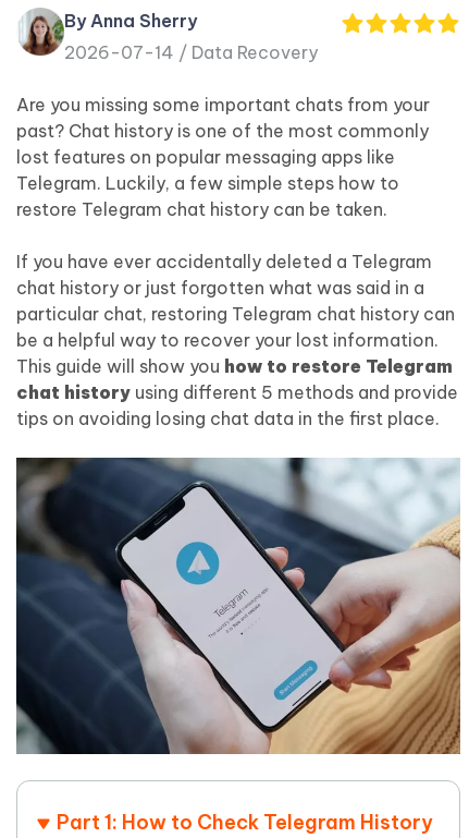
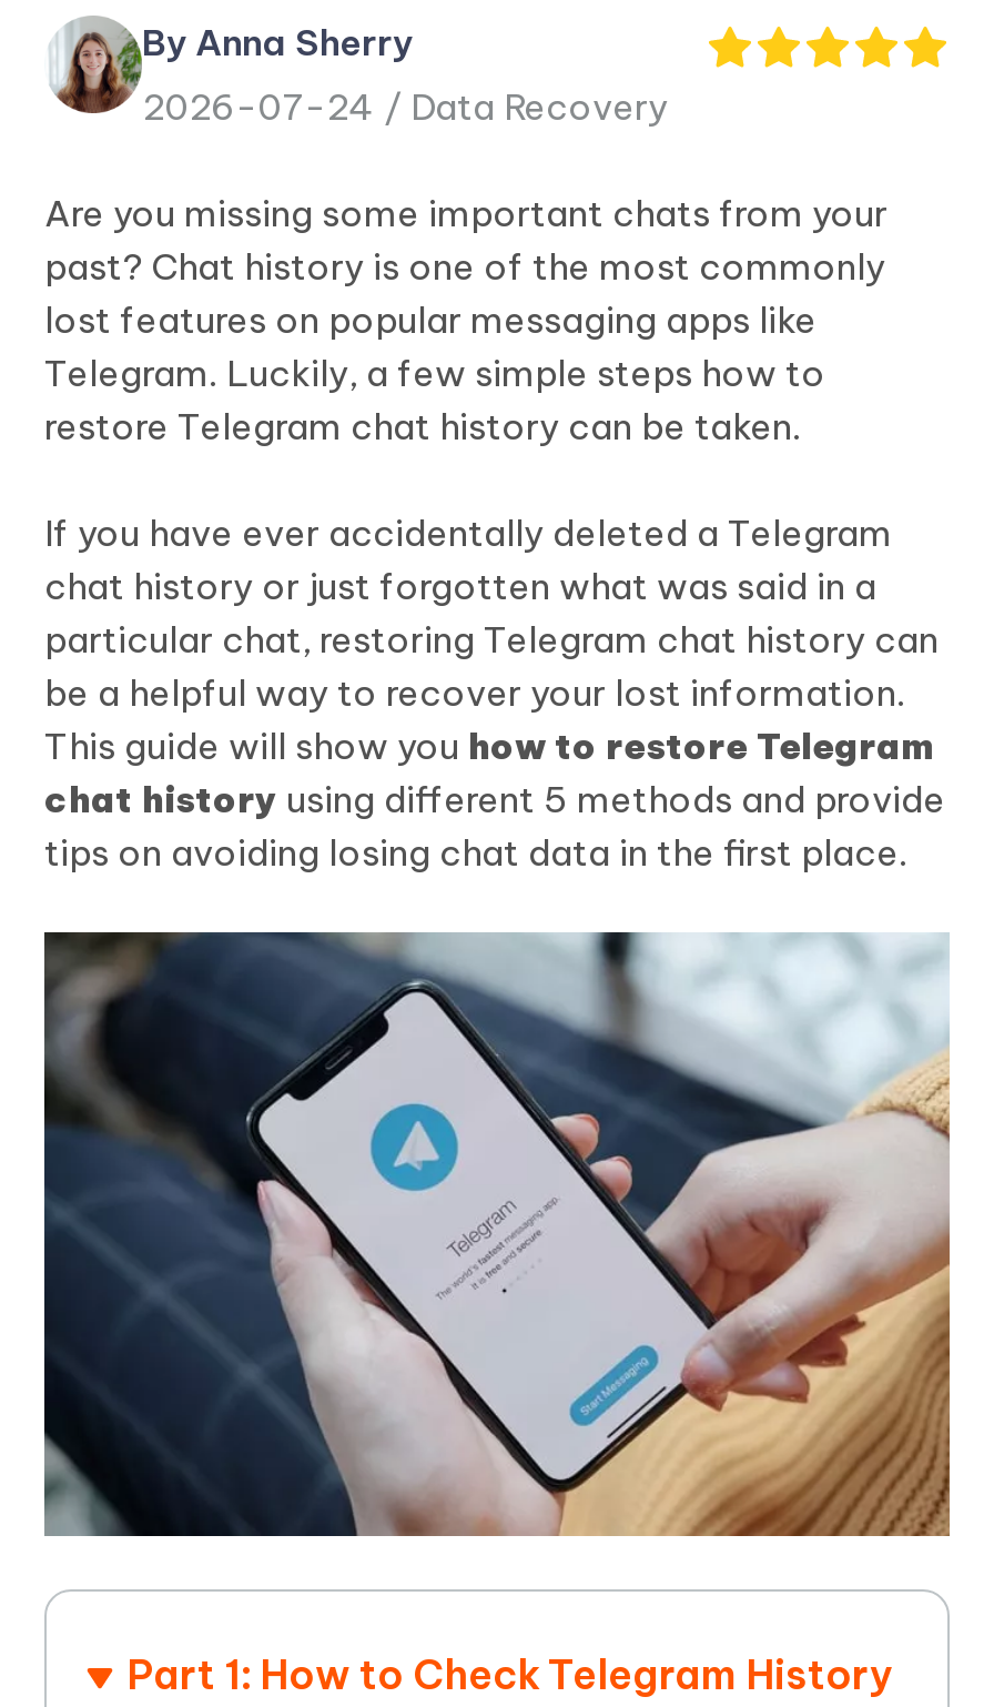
- 2026-07-14 / Data Recovery
+ 2026-07-24 / Data Recovery
